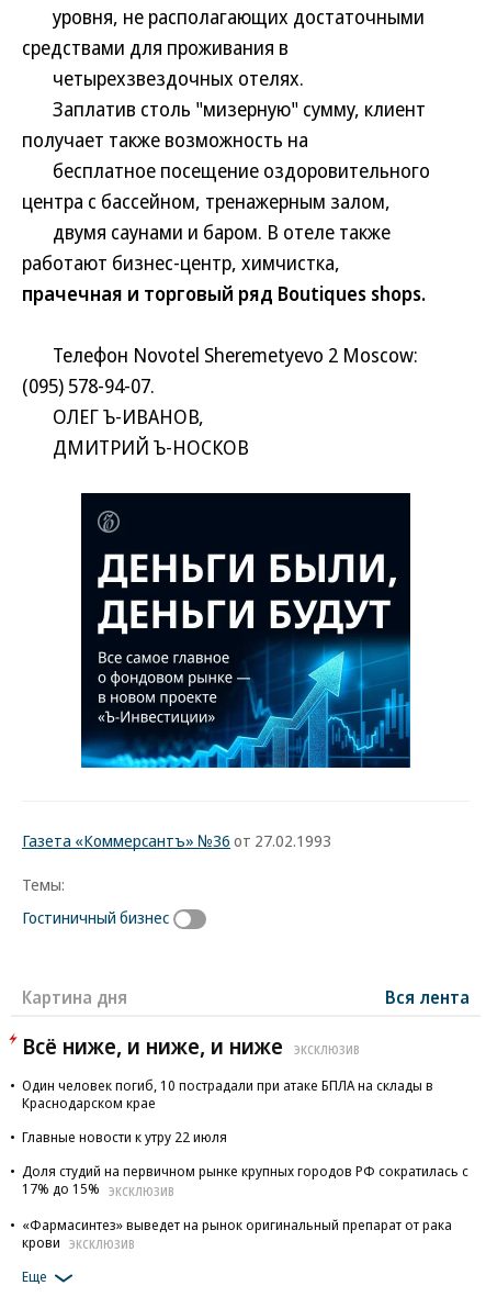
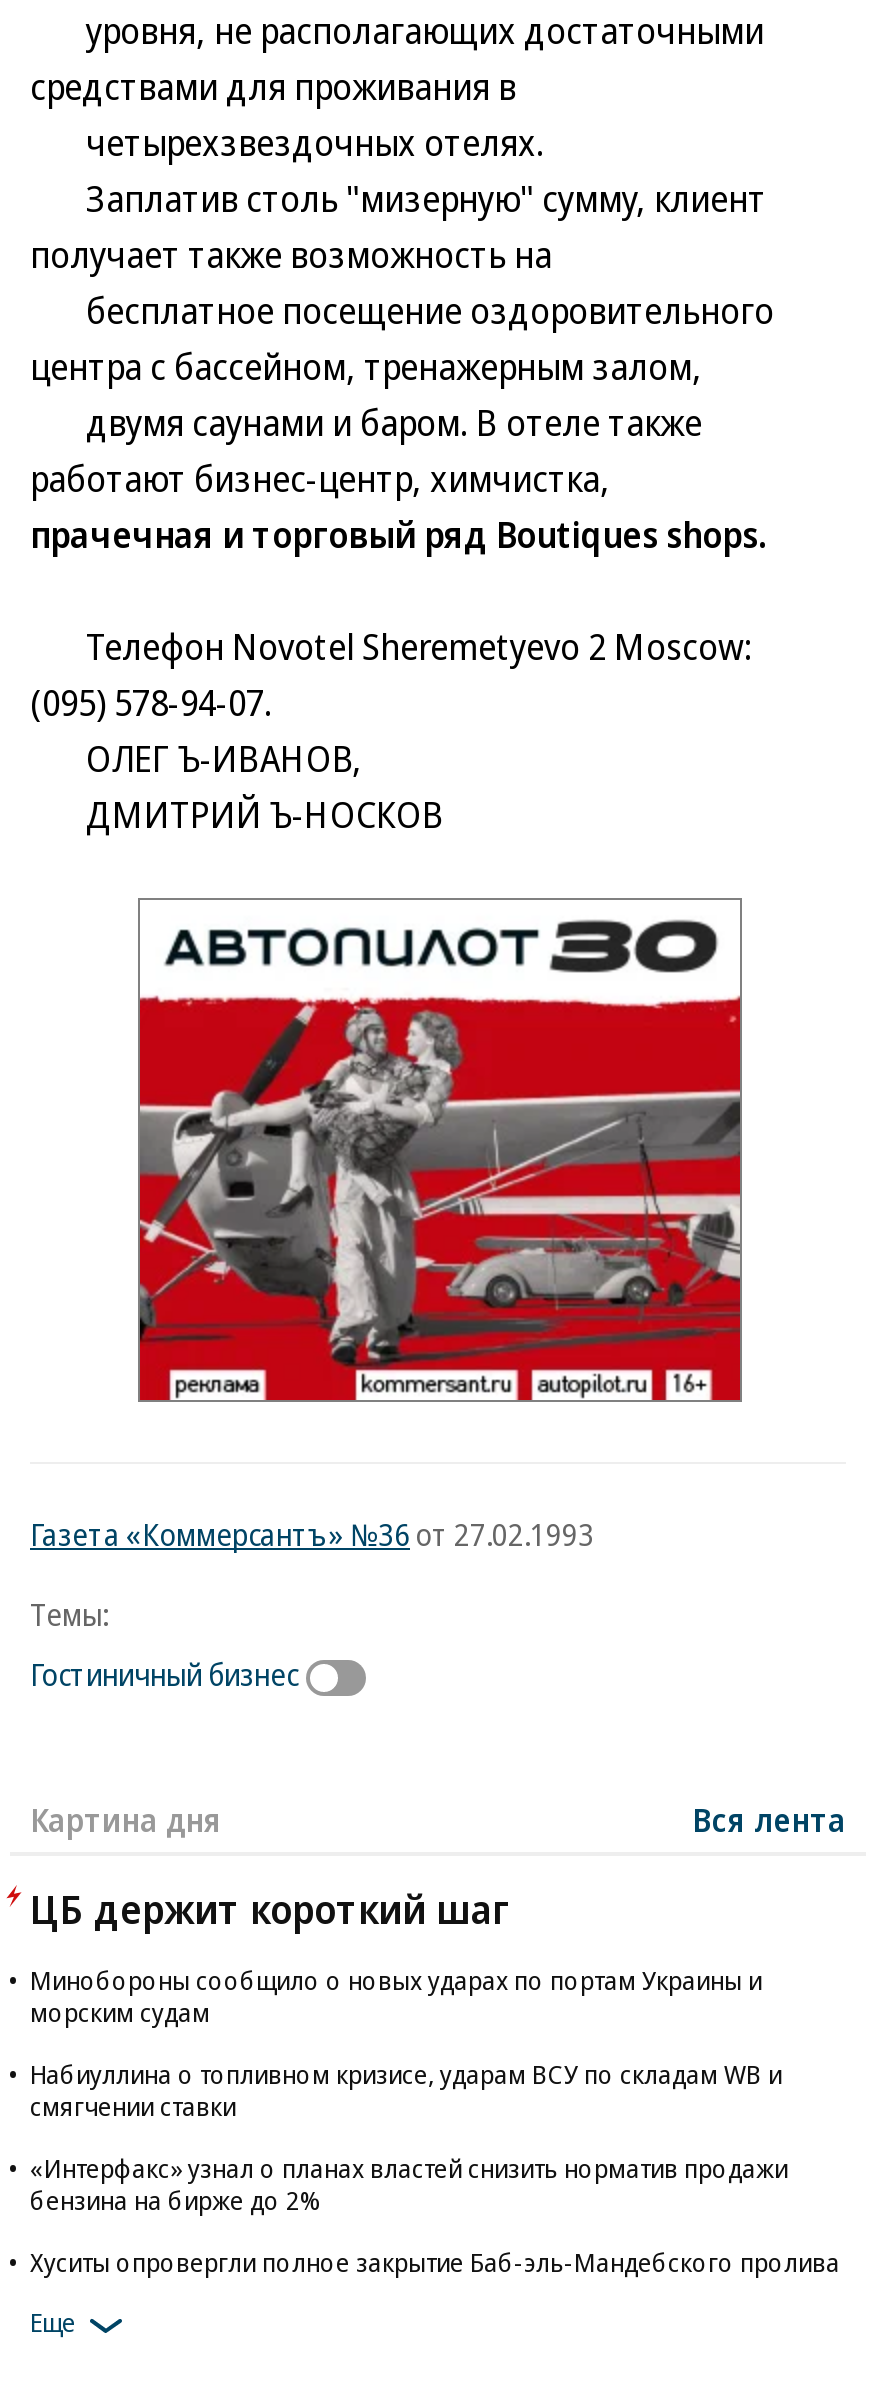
- [image]
+ [image]

- Всё ниже, и ниже, и ниже
- ЭКСКЛЮЗИВ
+ ЦБ держит короткий шаг

- Один человек погиб, 10 пострадали при атаке БПЛА на склады в
- Краснодарском крае
+ Минобороны сообщило о новых ударах по портам Украины и
+ морским судам

- Главные новости к утру 22 июля
+ Набиуллина о топливном кризисе, ударам ВСУ по складам WB и
+ смягчении ставки

- Доля студий на первичном рынке крупных городов РФ сократилась с
- 17% до 15% ЭКСКЛЮЗИВ
+ «Интерфакс» узнал о планах властей снизить норматив продажи
+ бензина на бирже до 2%

- «Фармасинтез» выведет на рынок оригинальный препарат от рака
- крови ЭКСКЛЮЗИВ
+ Хуситы опровергли полное закрытие Баб-эль-Мандебского пролива
